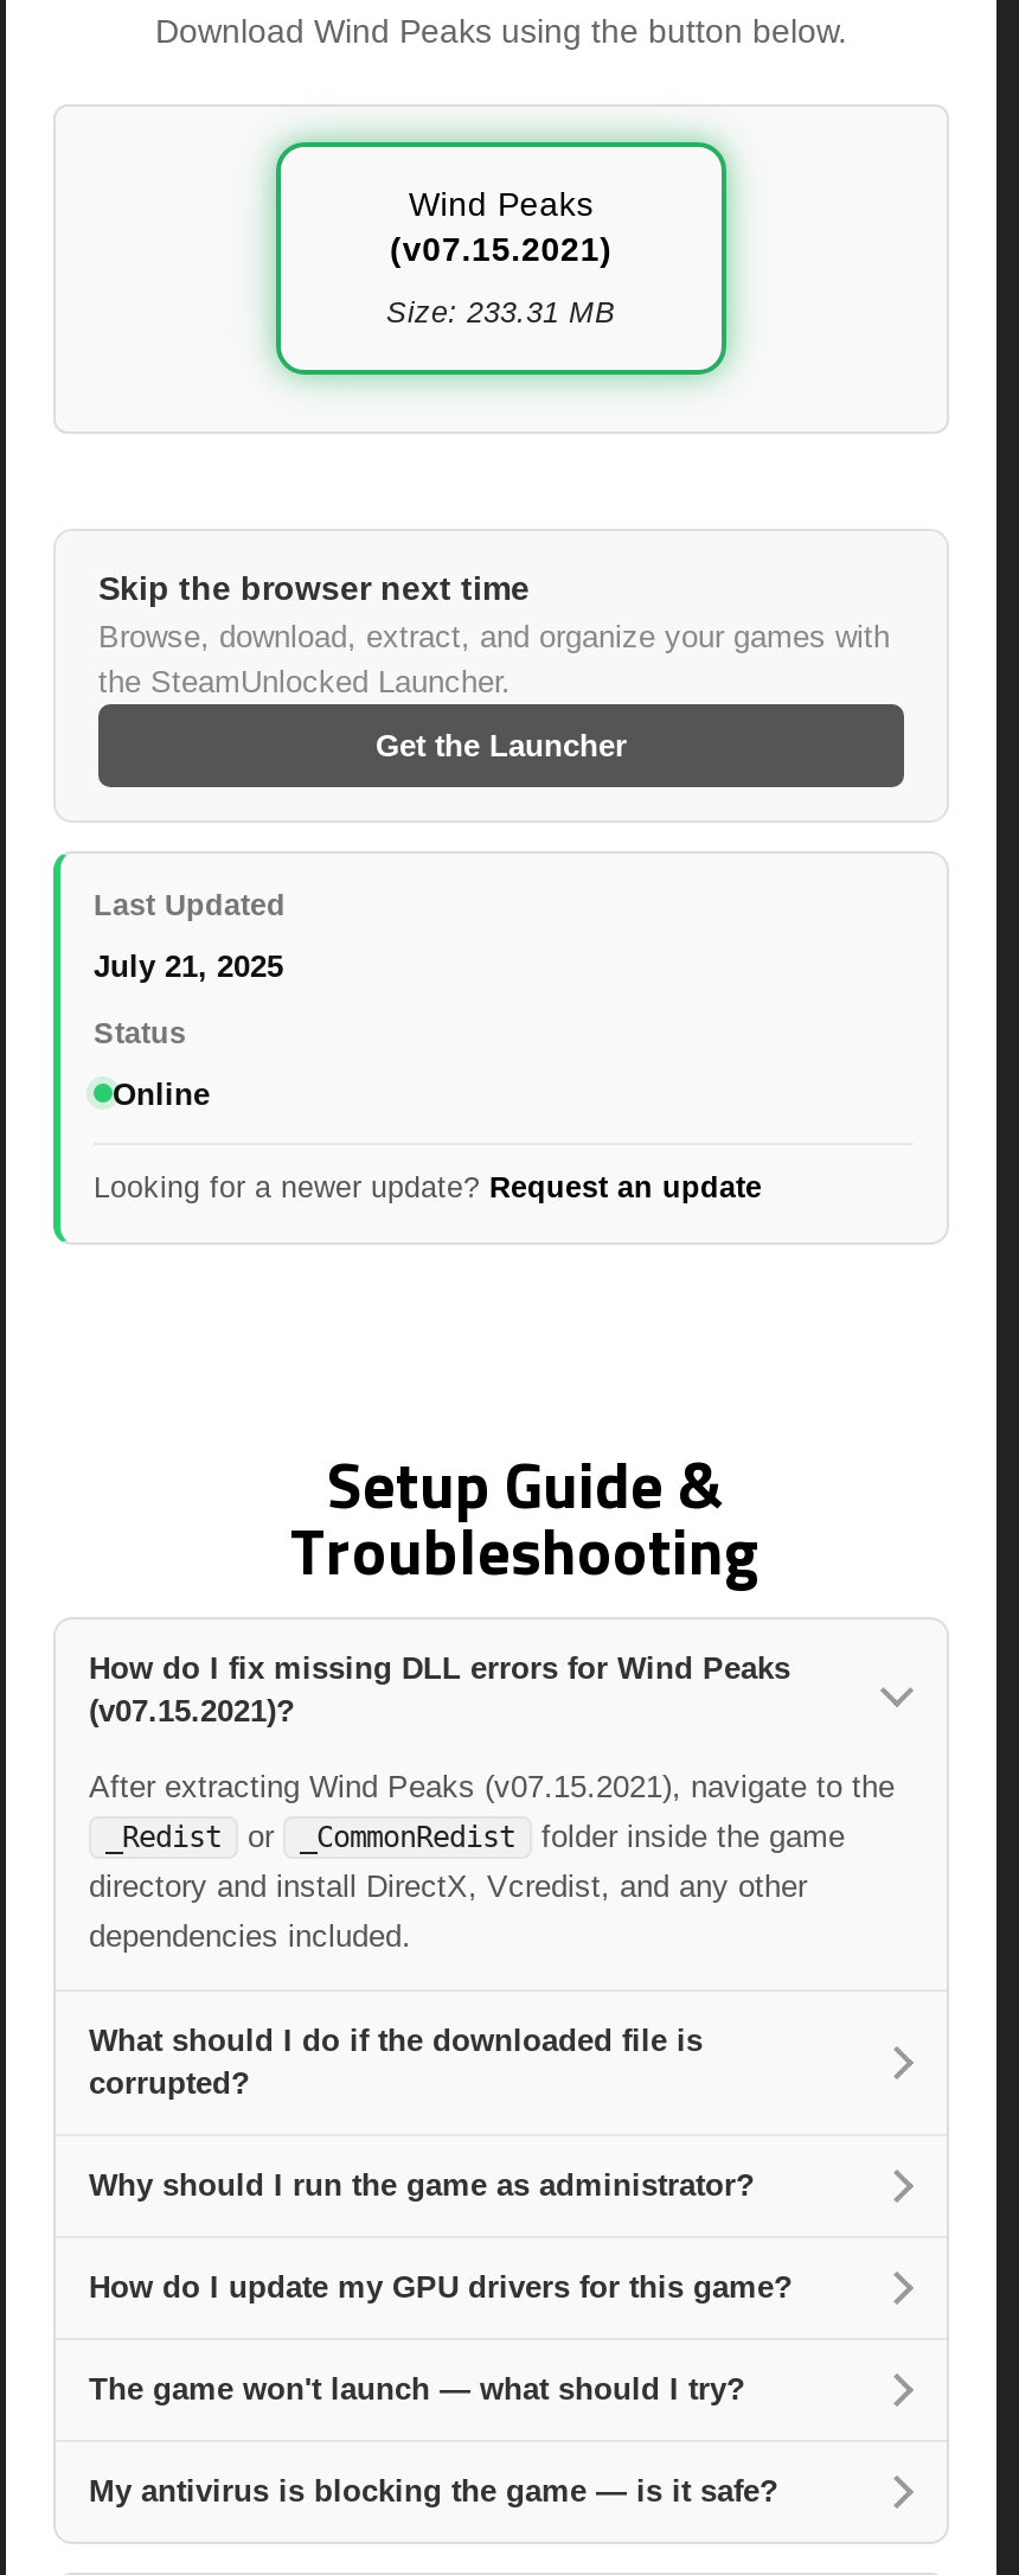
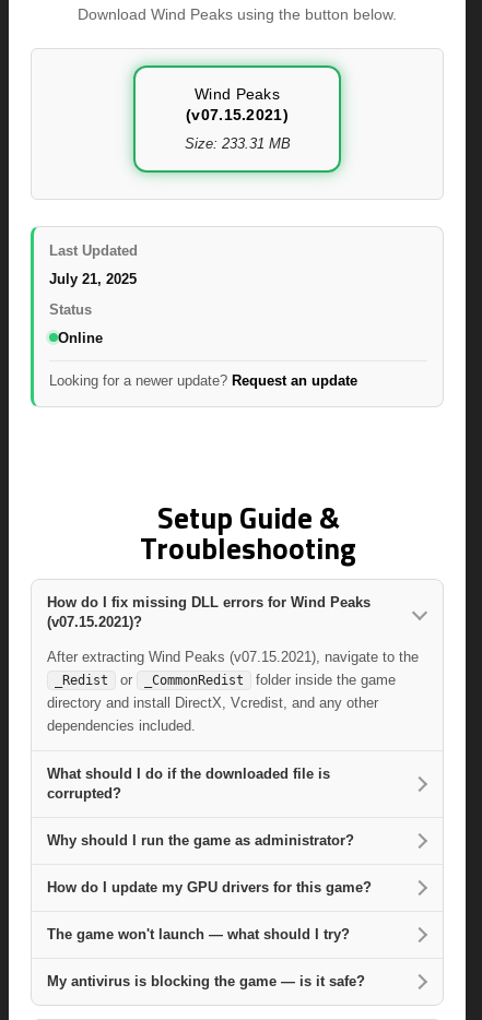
- Skip the browser next time
- Browse, download, extract, and organize your games with
- the SteamUnlocked Launcher.
- Get the Launcher
